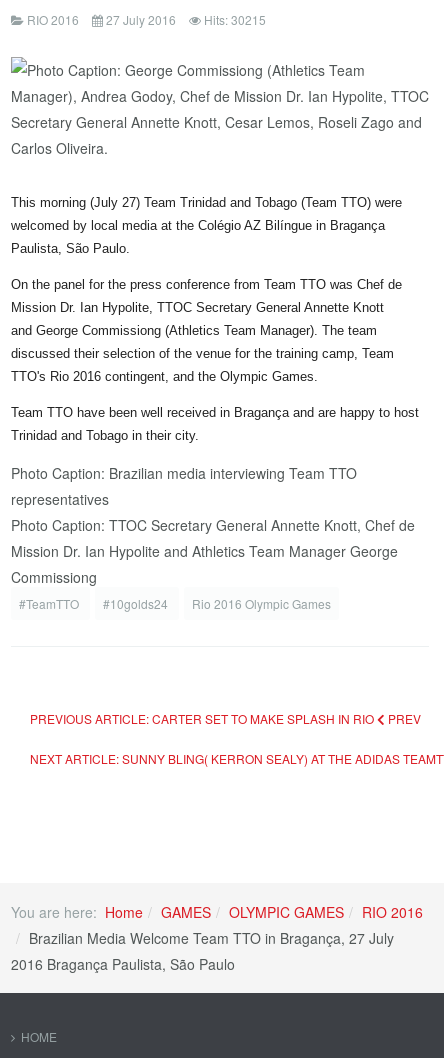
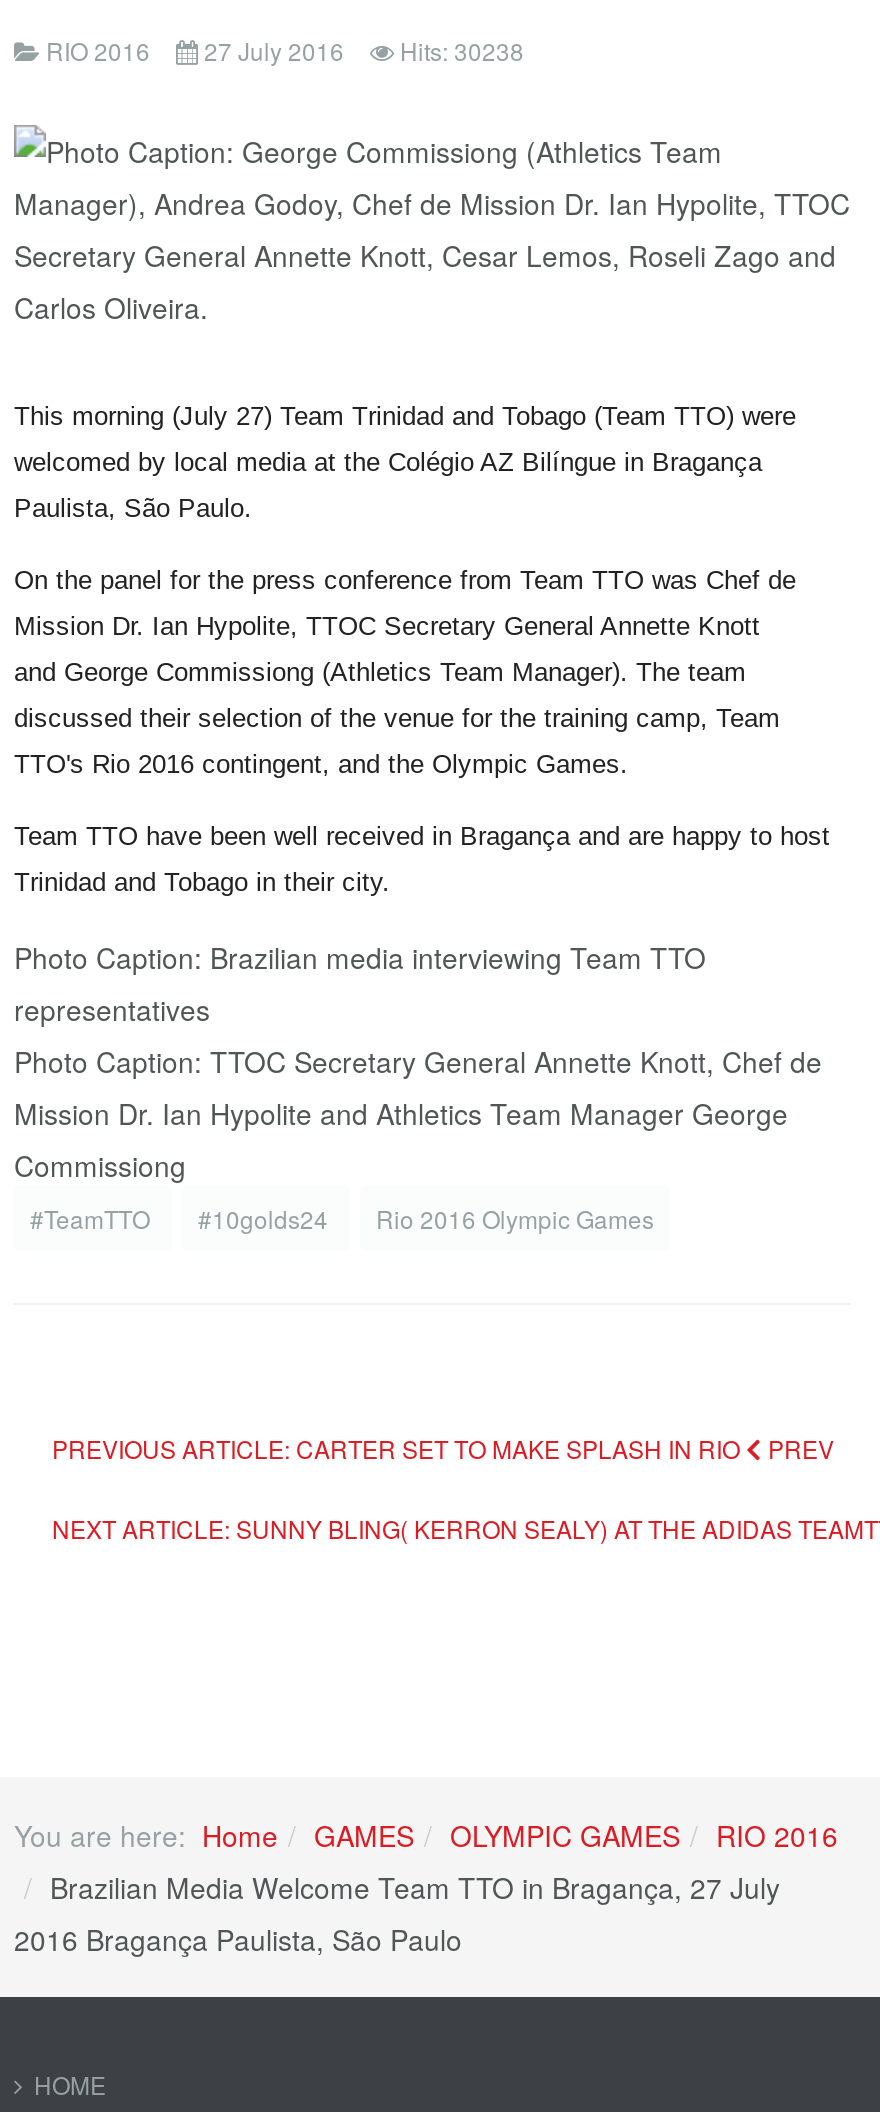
- RIO 2016 27 July 2016 Hits: 30215
+ RIO 2016 27 July 2016 Hits: 30238
